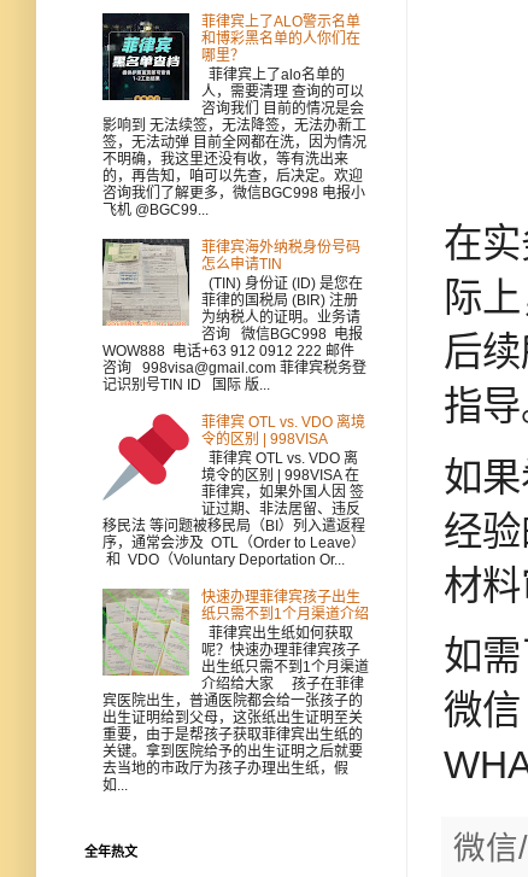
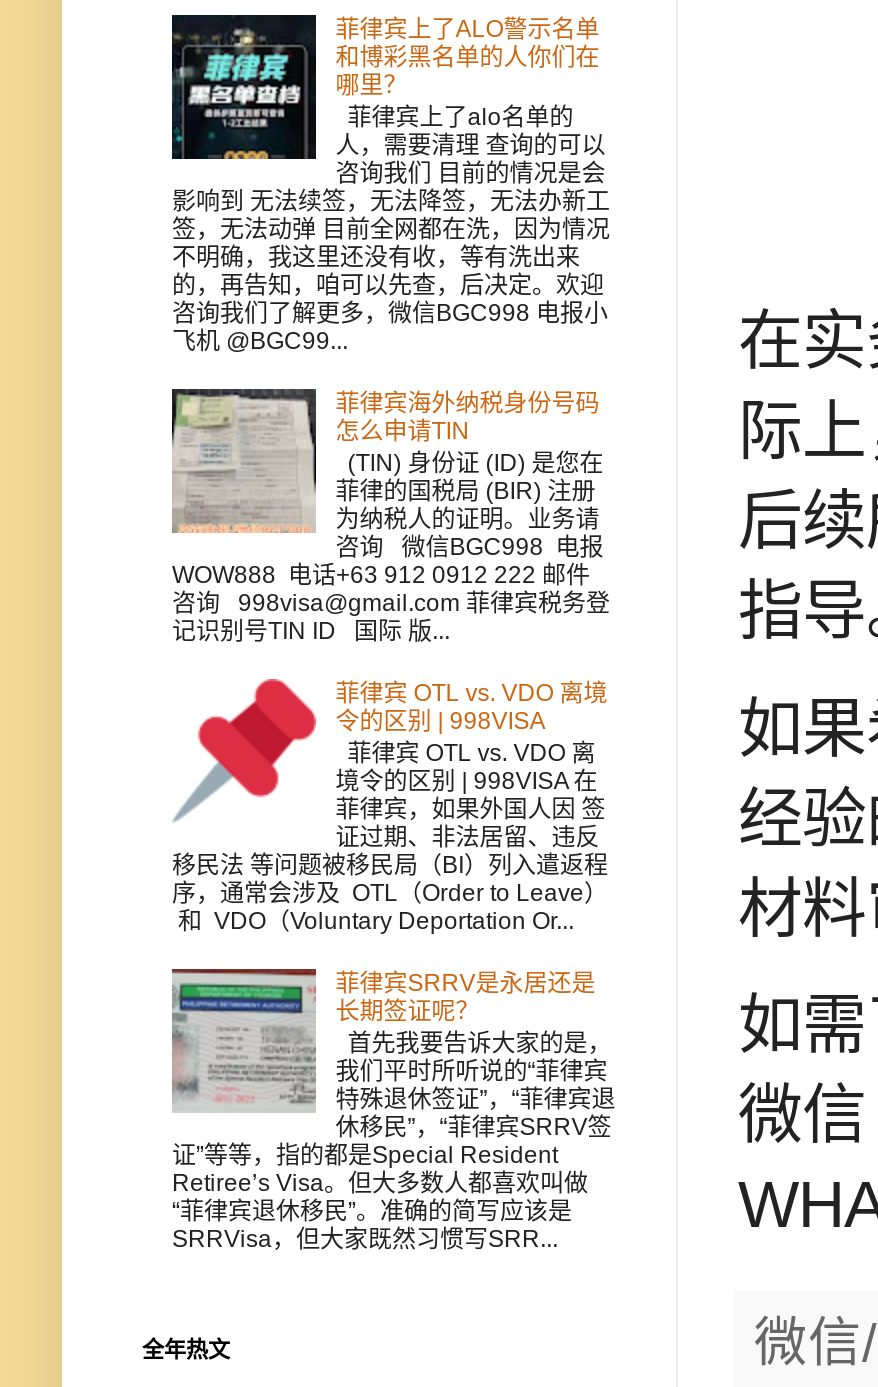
- [image]
- 快速办理菲律宾孩子出生
- 纸只需不到1个月渠道介绍
- 菲律宾出生纸如何获取
- 呢？快速办理菲律宾孩子
- 出生纸只需不到1个月渠道
- 介绍给大家 孩子在菲律
- 宾医院出生，普通医院都会给一张孩子的
- 出生证明给到父母，这张纸出生证明至关
- 重要，由于是帮孩子获取菲律宾出生纸的
- 关键。拿到医院给予的出生证明之后就要
- 去当地的市政厅为孩子办理出生纸，假
- 如...
+ [image]
+ 菲律宾SRRV是永居还是
+ 长期签证呢？
+ 首先我要告诉大家的是，
+ 我们平时所听说的“菲律宾
+ 特殊退休签证”，“菲律宾退
+ 休移民”，“菲律宾SRRV签
+ 证”等等，指的都是Special Resident
+ Retiree’s Visa。但大多数人都喜欢叫做
+ “菲律宾退休移民”。准确的简写应该是
+ SRRVisa，但大家既然习惯写SRR...
